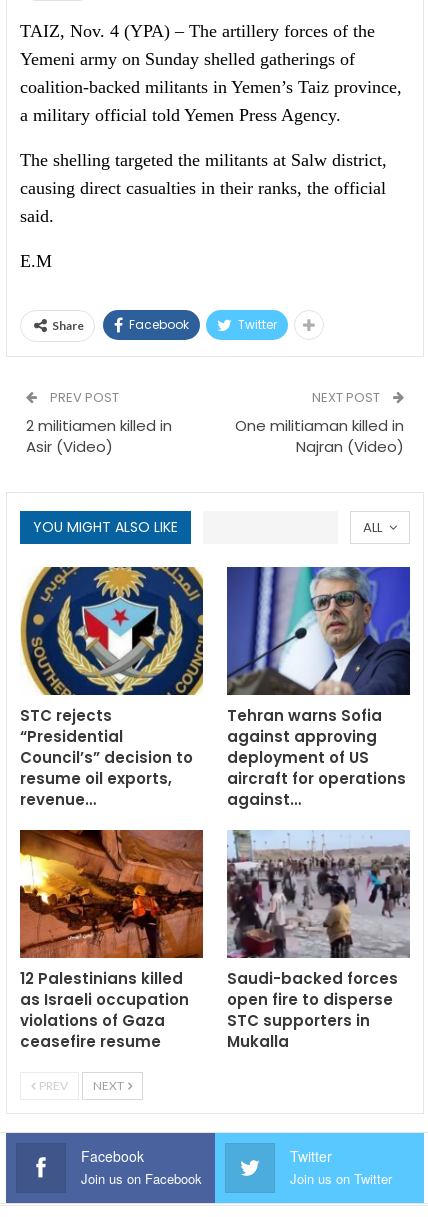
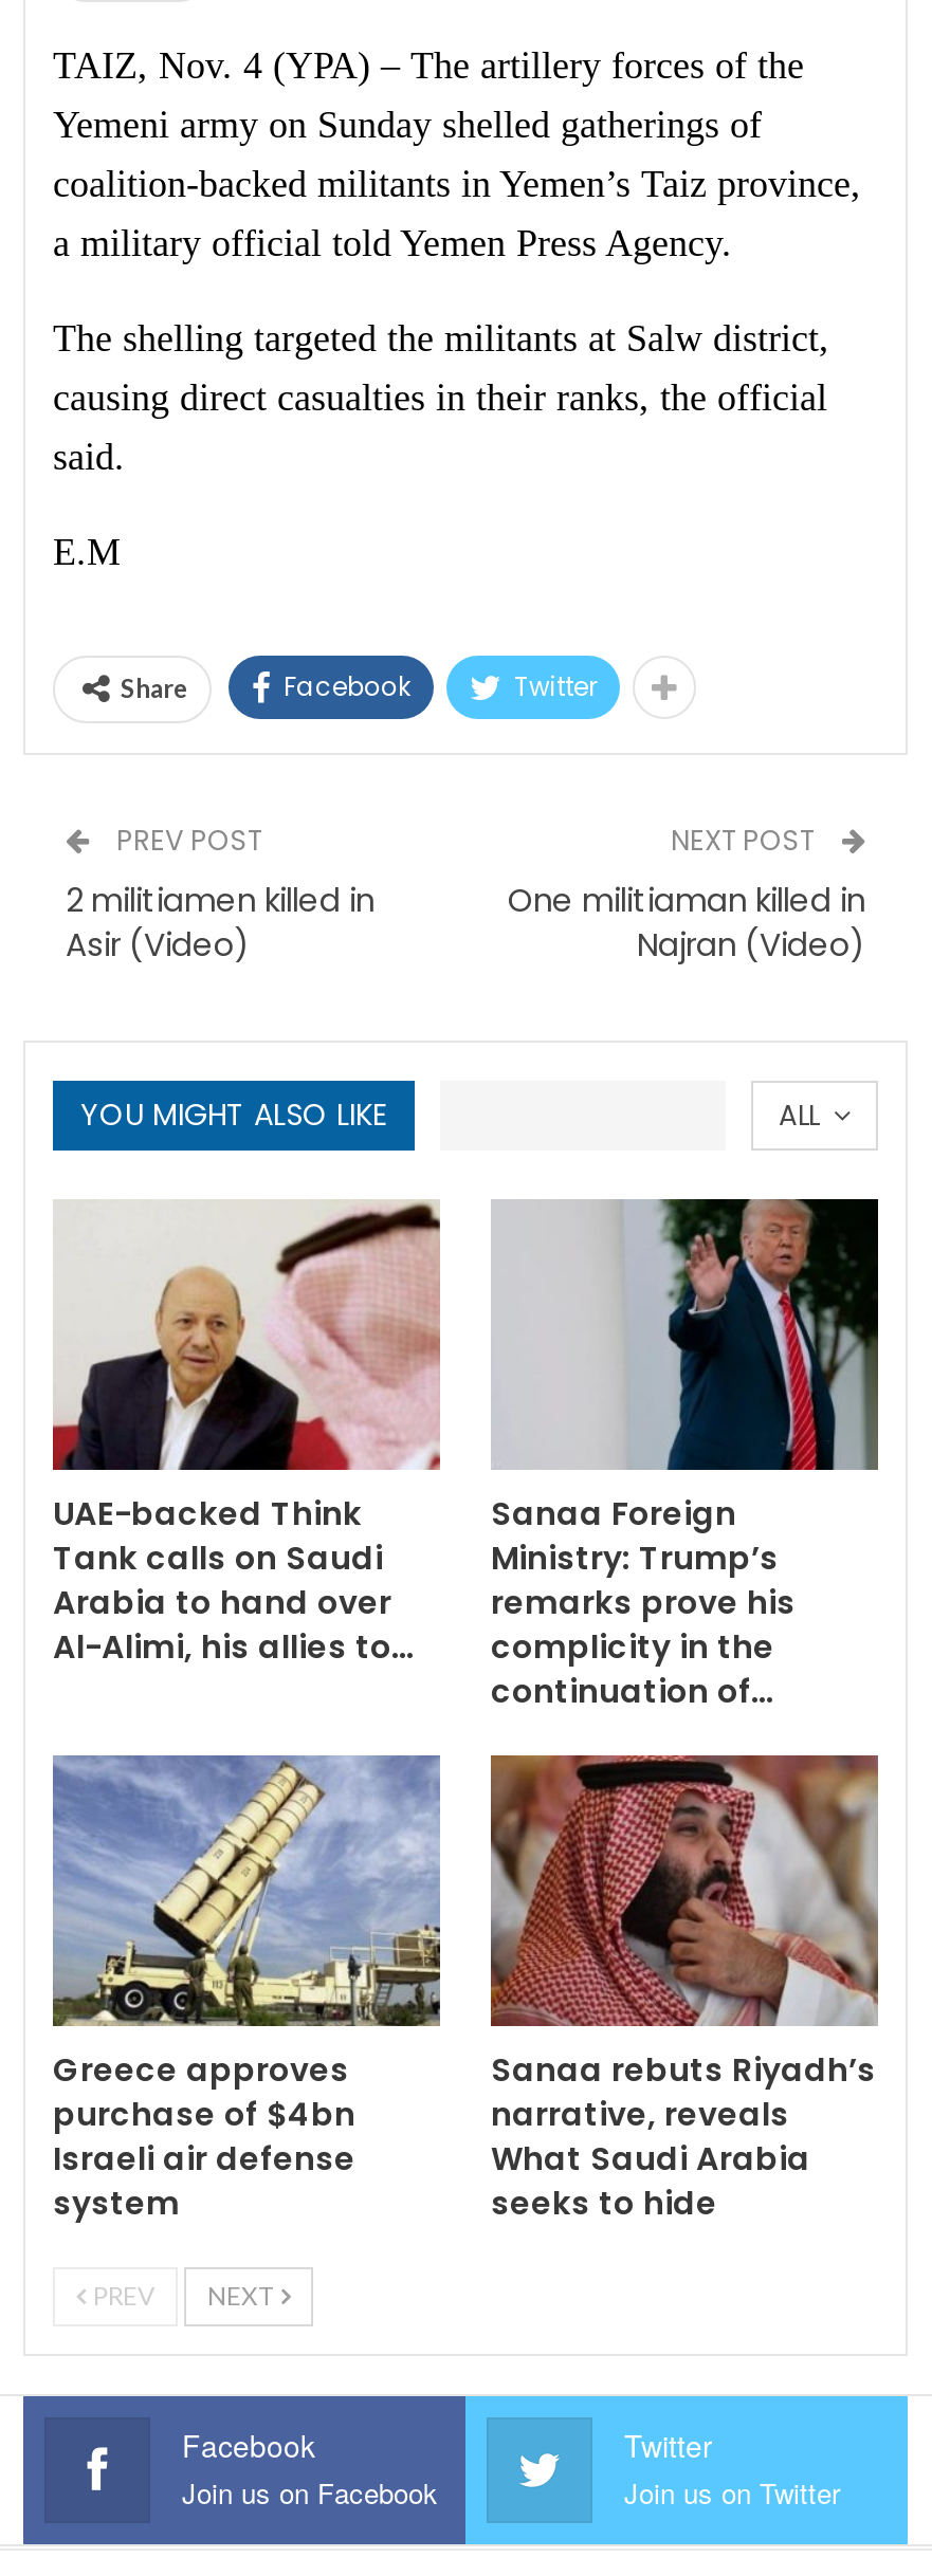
- [image]
- STC rejects
- “Presidential
- Council’s” decision to
- resume oil exports,
- revenue…
+ [image]
+ UAE-backed Think
+ Tank calls on Saudi
+ Arabia to hand over
+ Al-Alimi, his allies to…

- [image]
- Tehran warns Sofia
- against approving
- deployment of US
- aircraft for operations
- against…
+ [image]
+ Sanaa Foreign
+ Ministry: Trump’s
+ remarks prove his
+ complicity in the
+ continuation of…

- [image]
- 12 Palestinians killed
- as Israeli occupation
- violations of Gaza
- ceasefire resume
+ [image]
+ Greece approves
+ purchase of $4bn
+ Israeli air defense
+ system

- [image]
- Saudi-backed forces
- open fire to disperse
- STC supporters in
- Mukalla
+ [image]
+ Sanaa rebuts Riyadh’s
+ narrative, reveals
+ What Saudi Arabia
+ seeks to hide
